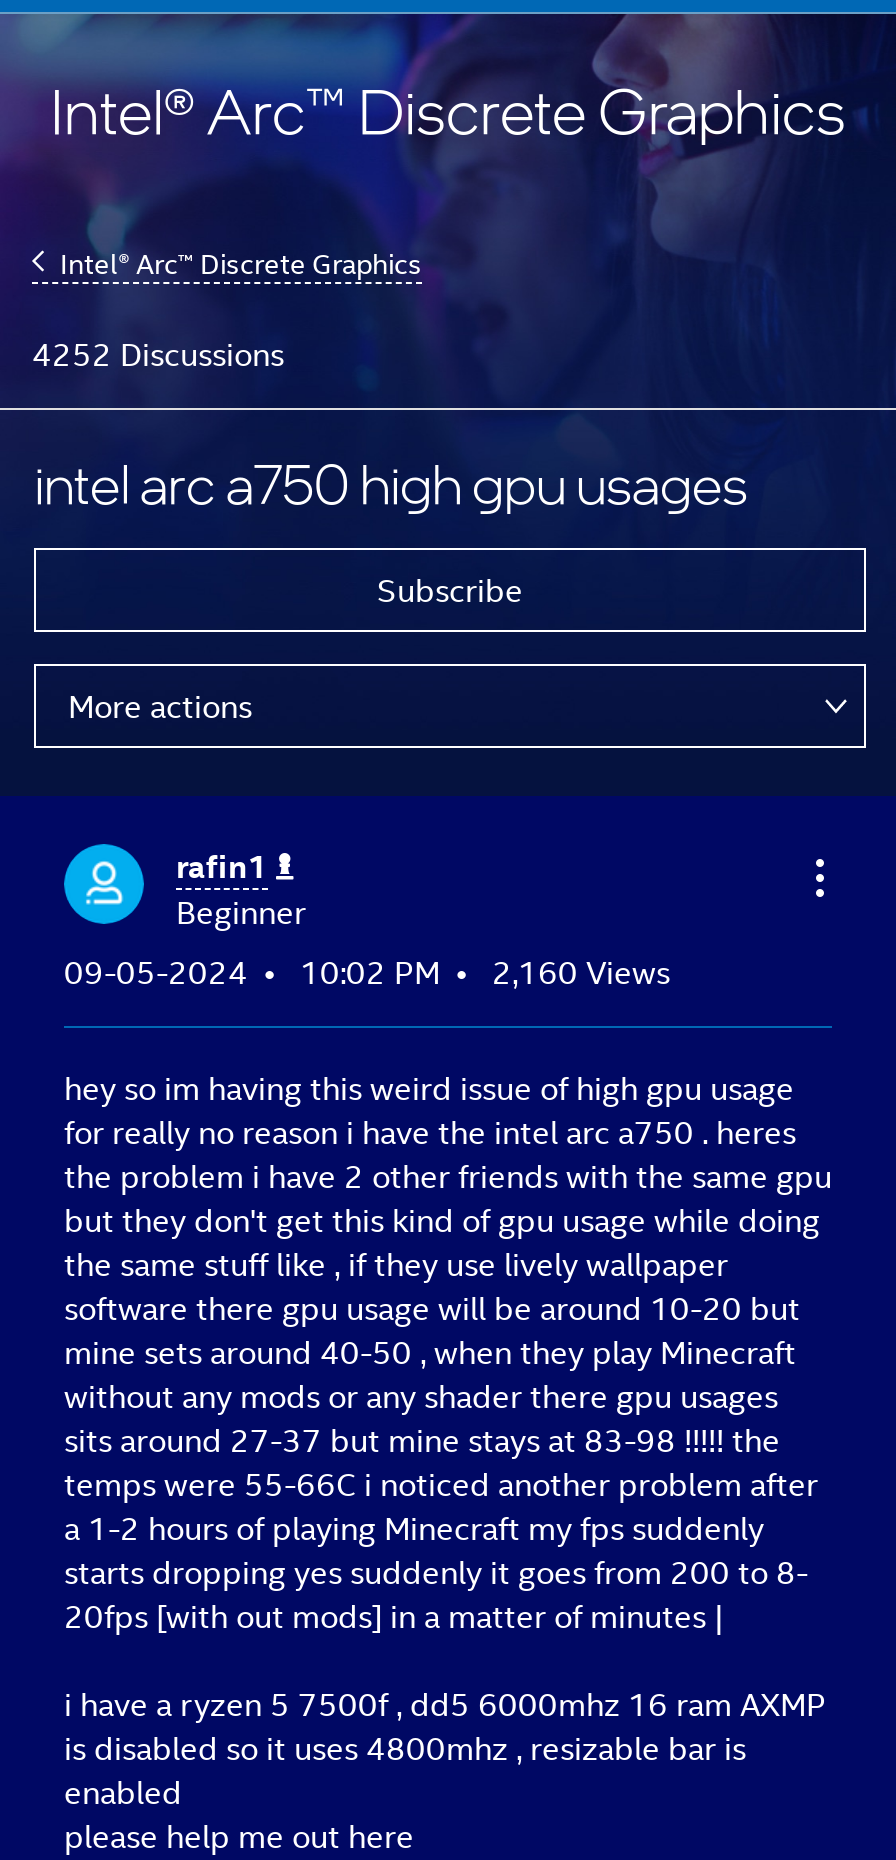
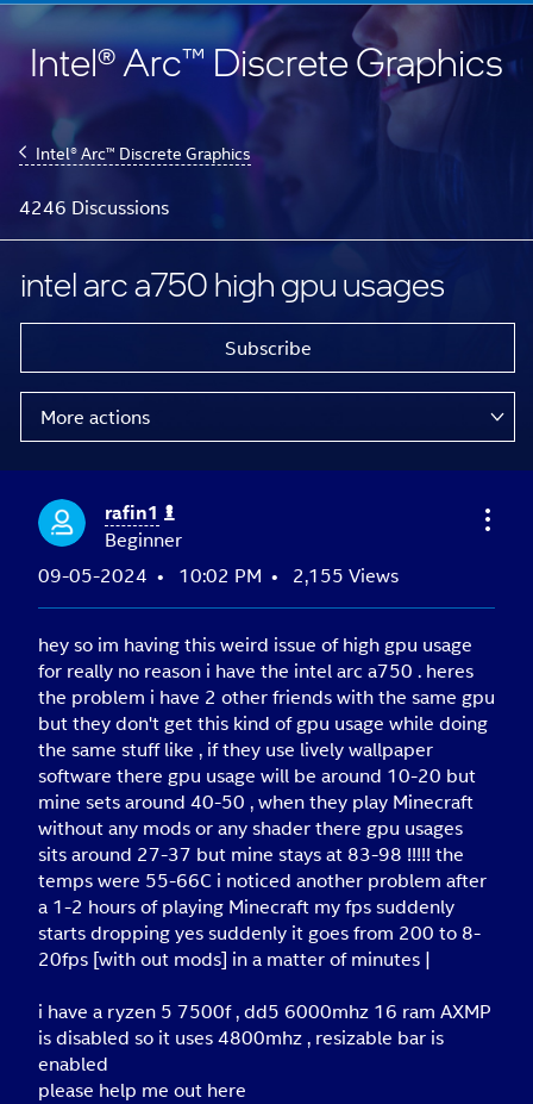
- 4252 Discussions
+ 4246 Discussions

- 09-05-2024 10:02 PM 2,160 Views
+ 09-05-2024 10:02 PM 2,155 Views
